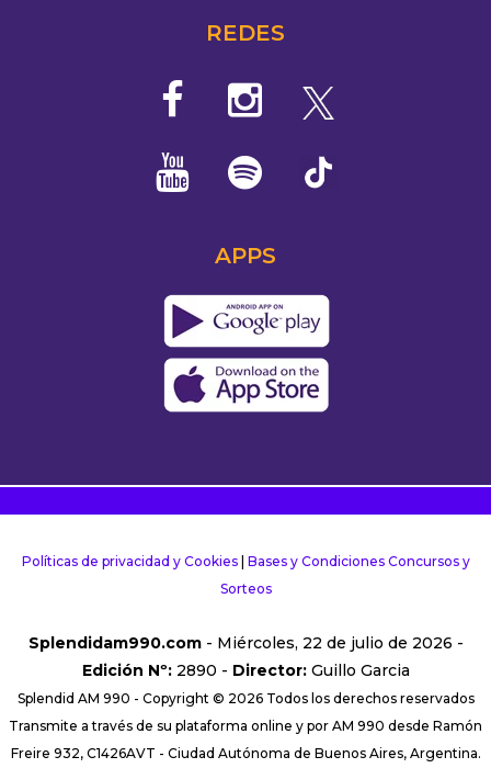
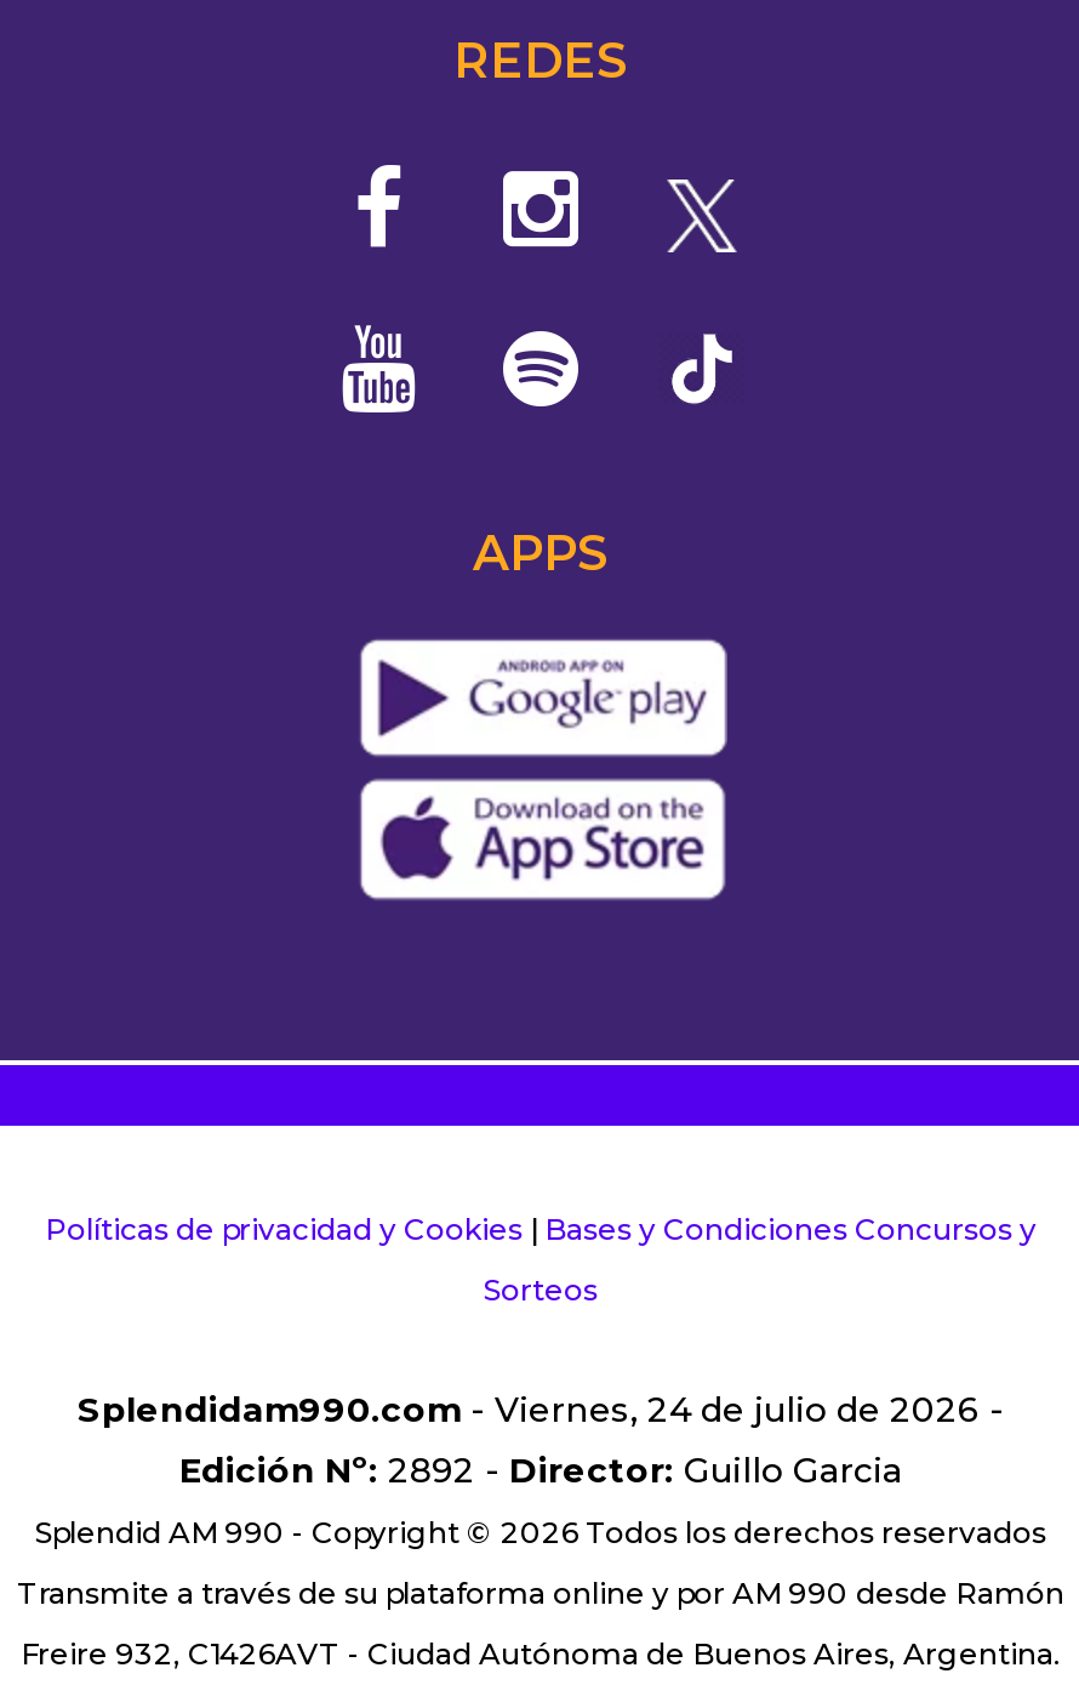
- Splendidam990.com - Miércoles, 22 de julio de 2026 -
+ Splendidam990.com - Viernes, 24 de julio de 2026 -

- Edición Nº: 2890 - Director: Guillo Garcia
+ Edición Nº: 2892 - Director: Guillo Garcia
